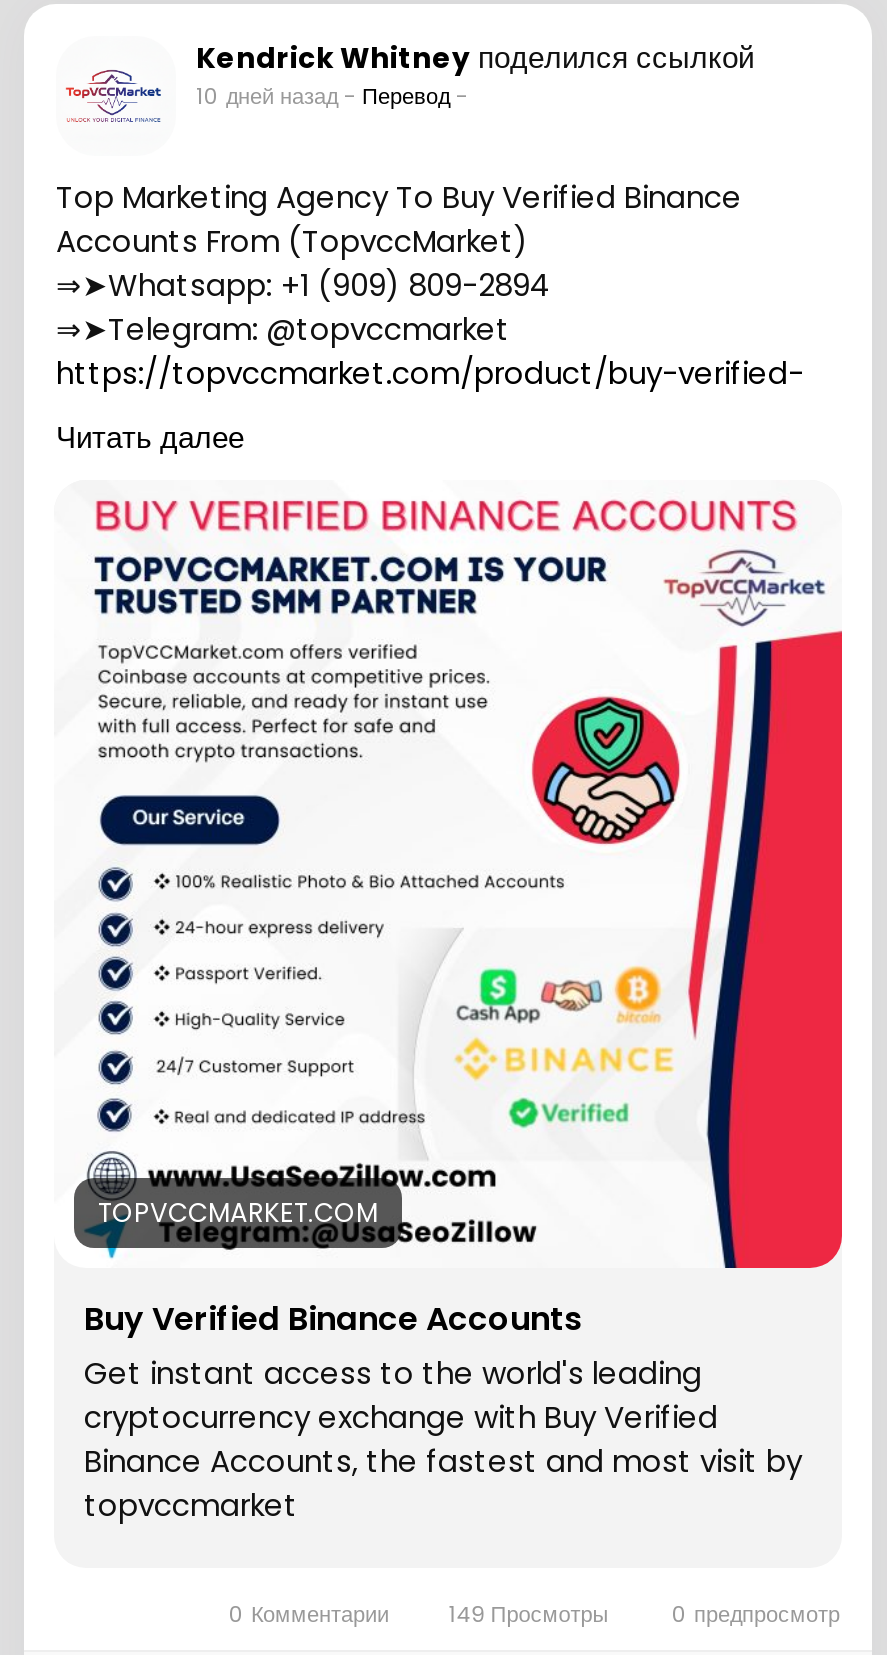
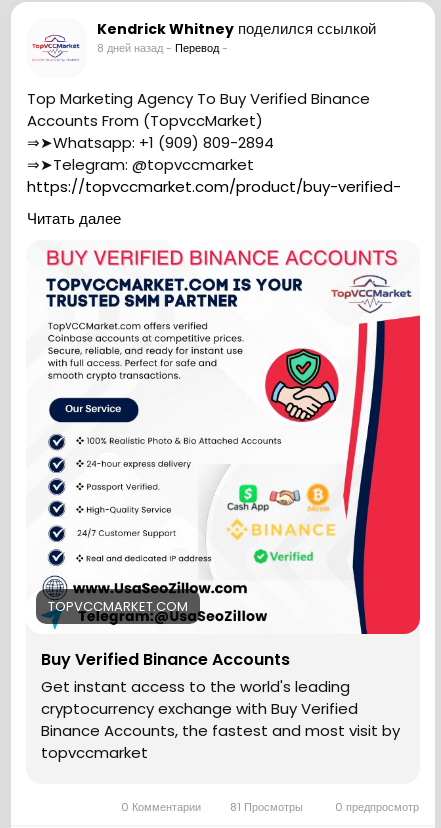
- 10 дней назад - Перевод -
+ 8 дней назад - Перевод -

- 0 Комментарии 149 Просмотры 0 предпросмотр
+ 0 Комментарии 81 Просмотры 0 предпросмотр
